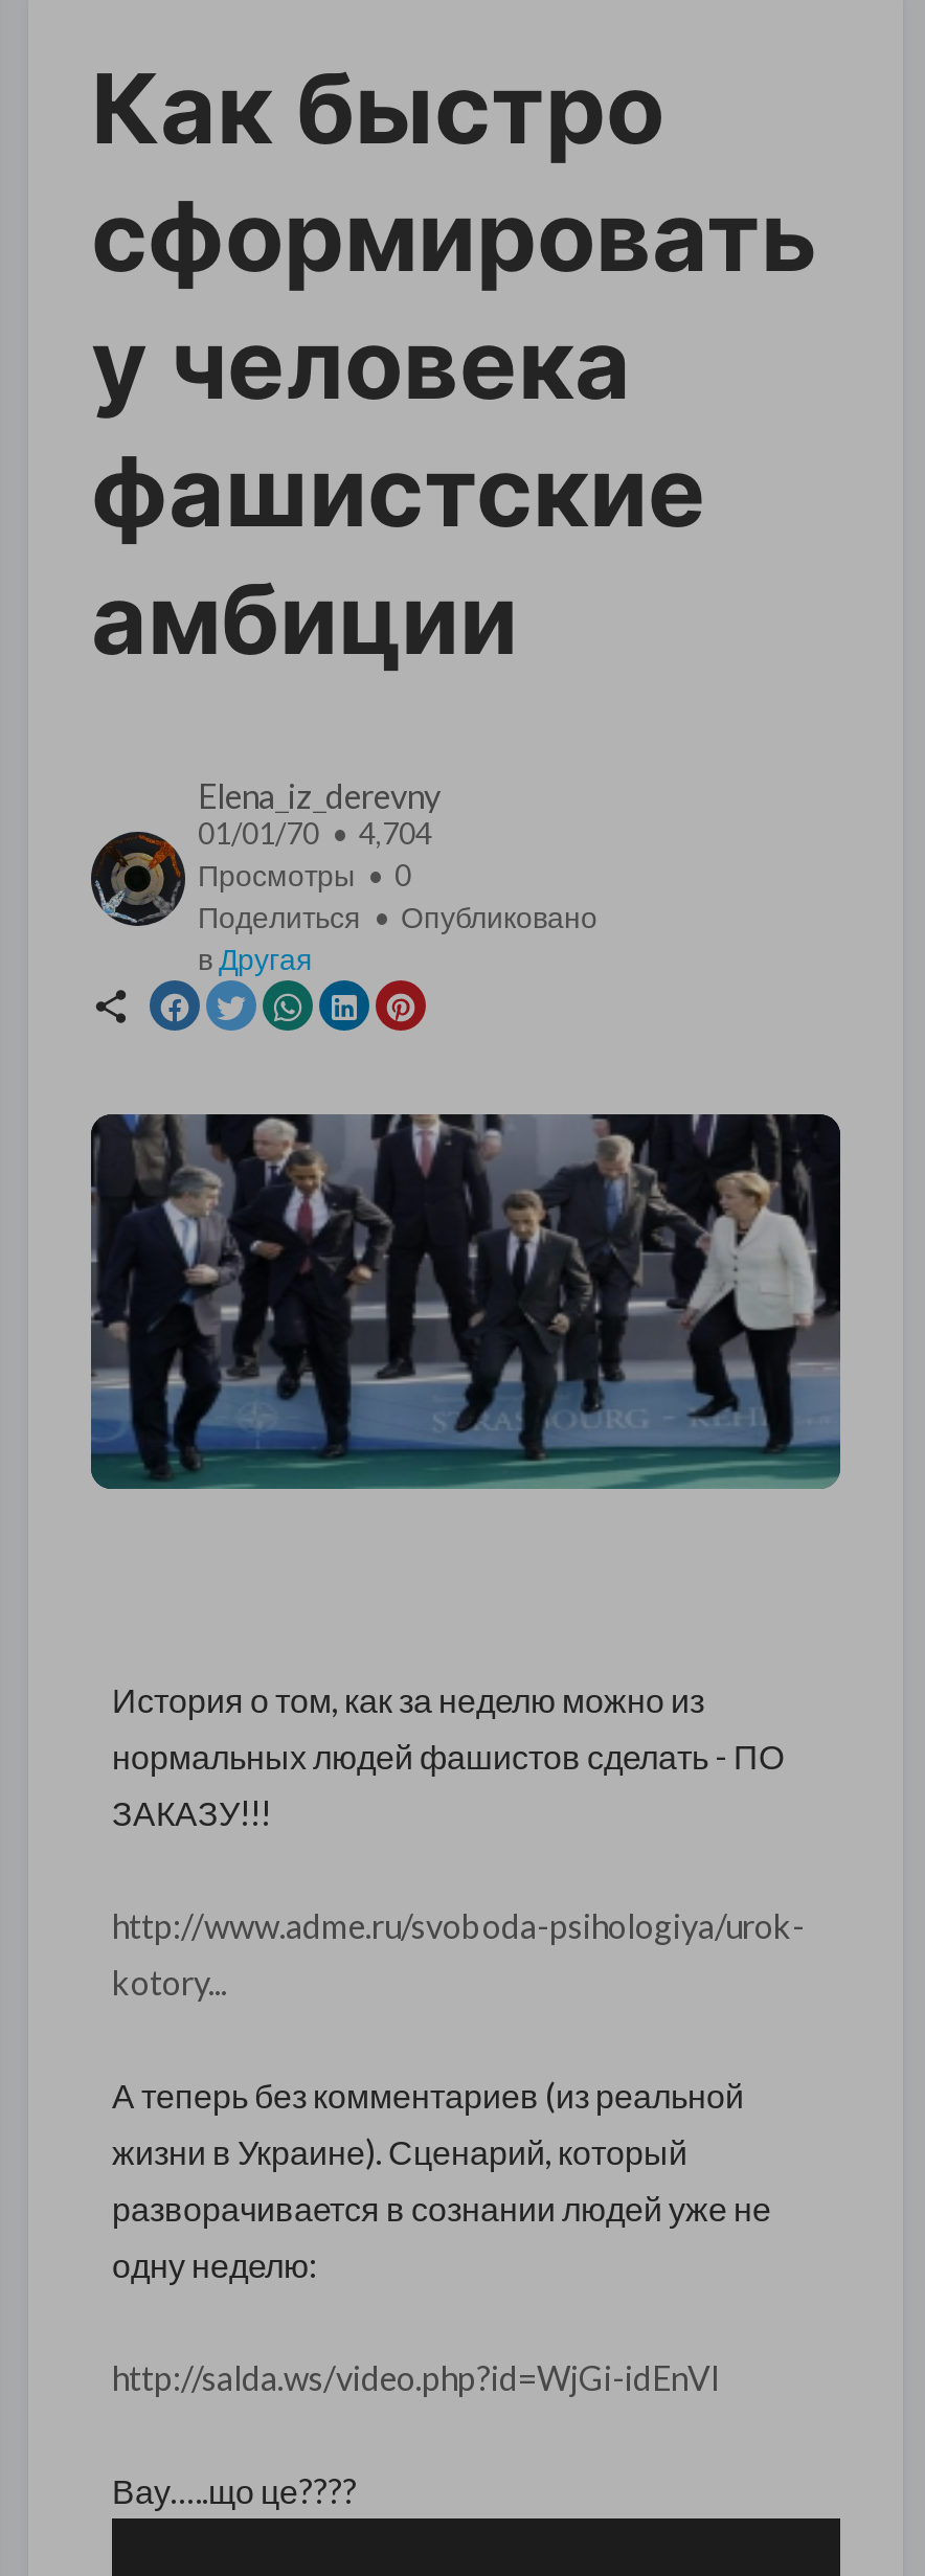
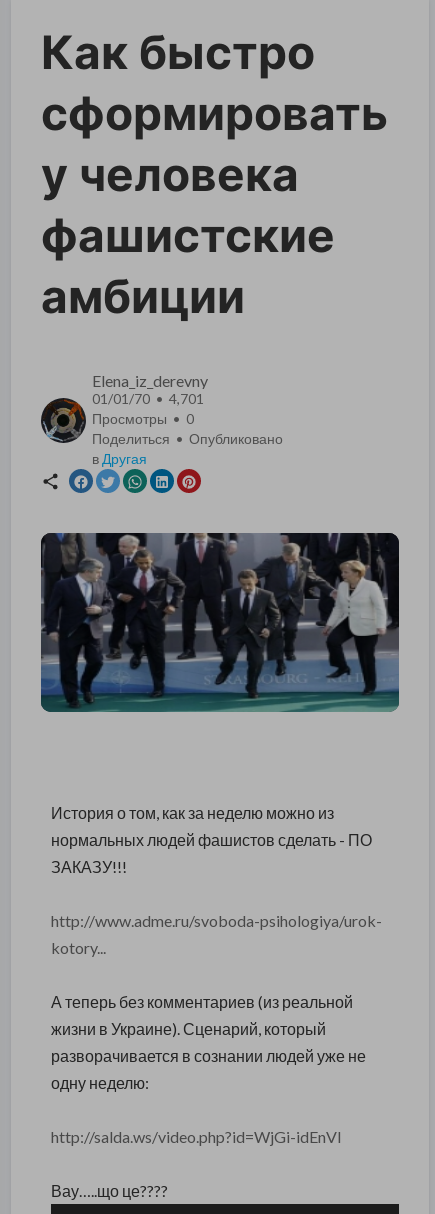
- 01/01/70 • 4,704
+ 01/01/70 • 4,701
